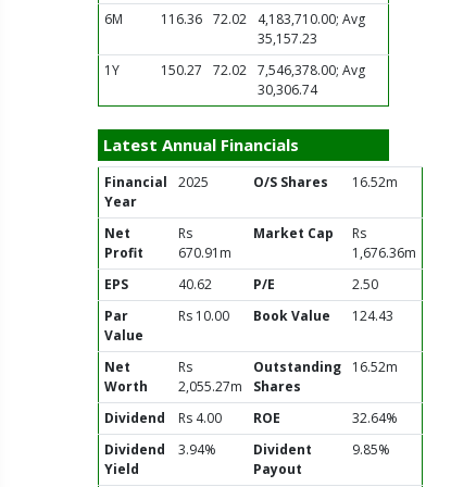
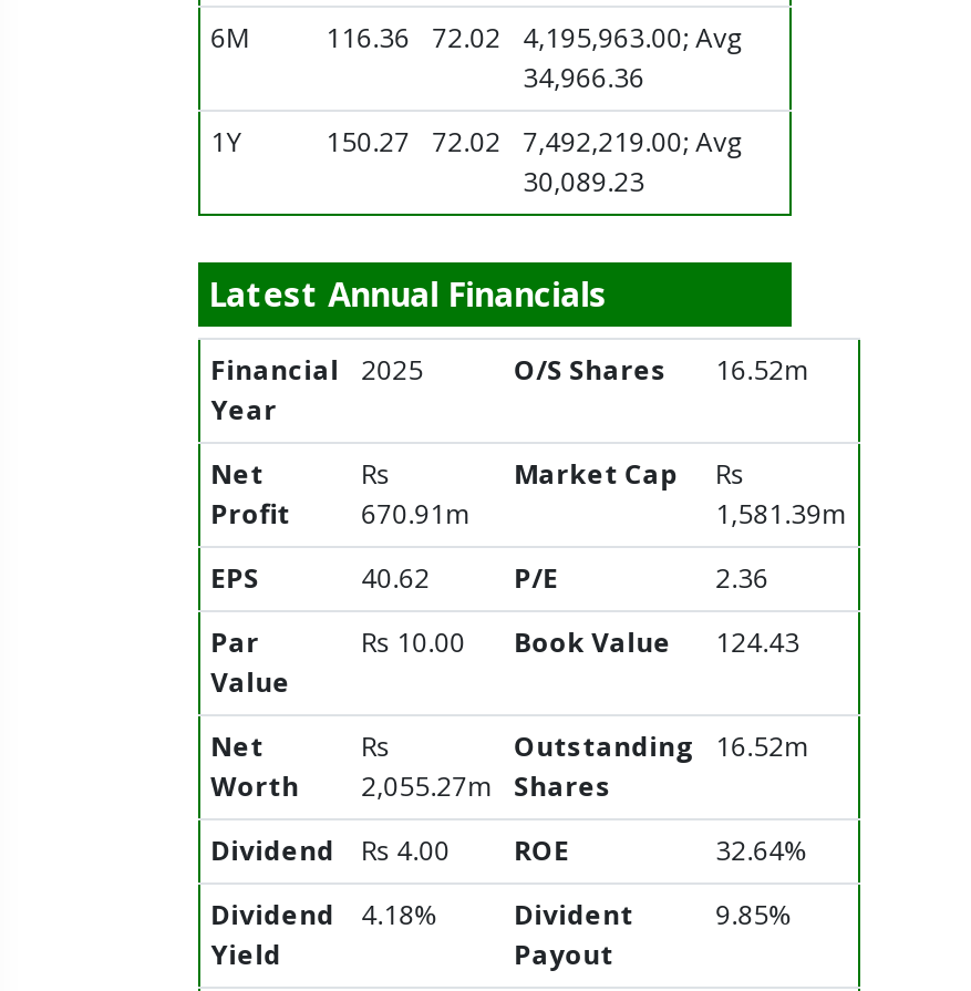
- 116.36 72.02 4,183,710.00; Avg
+ 116.36 72.02 4,195,963.00; Avg

- 35,157.23
+ 34,966.36

- 150.27 72.02 7,546,378.00; Avg
+ 150.27 72.02 7,492,219.00; Avg

- 30,306.74
+ 30,089.23

- 1,676.36m
+ 1,581.39m

- 2.50
+ 2.36

- Dividend 3.94% Divident
+ Dividend 4.18% Divident
